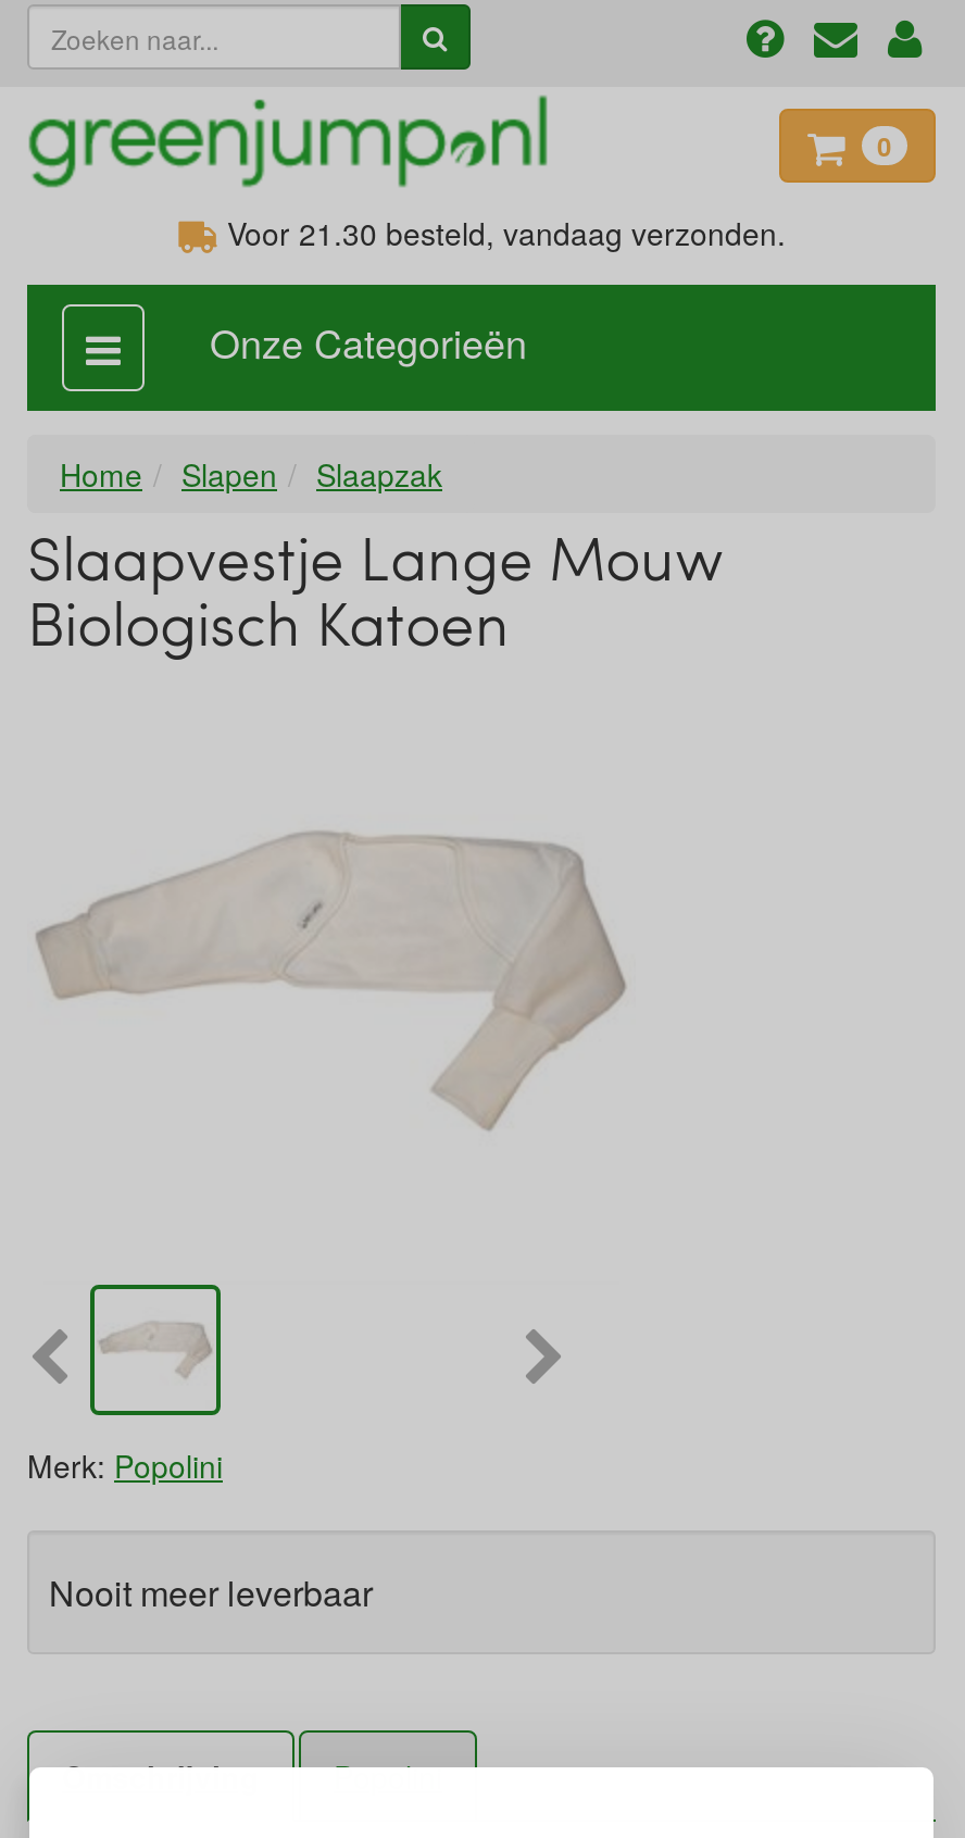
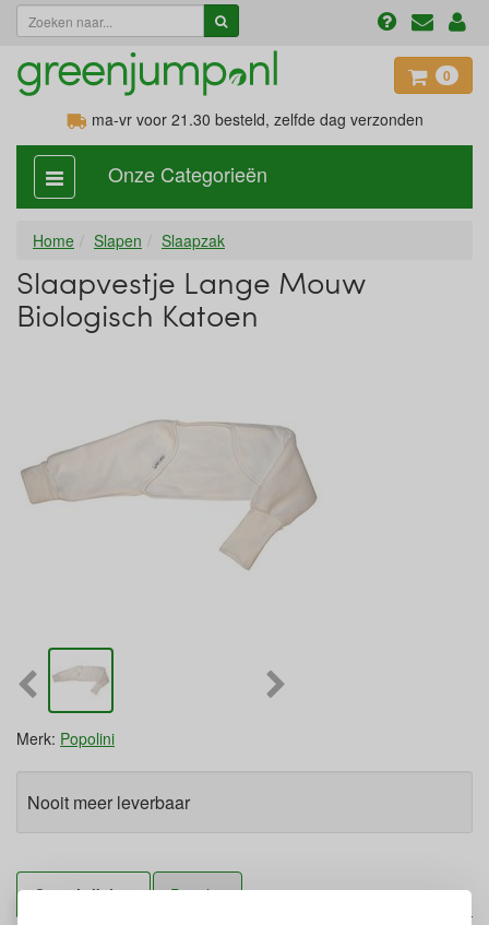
- Voor 21.30 besteld, vandaag verzonden.
+ ma-vr voor 21.30 besteld, zelfde dag verzonden
